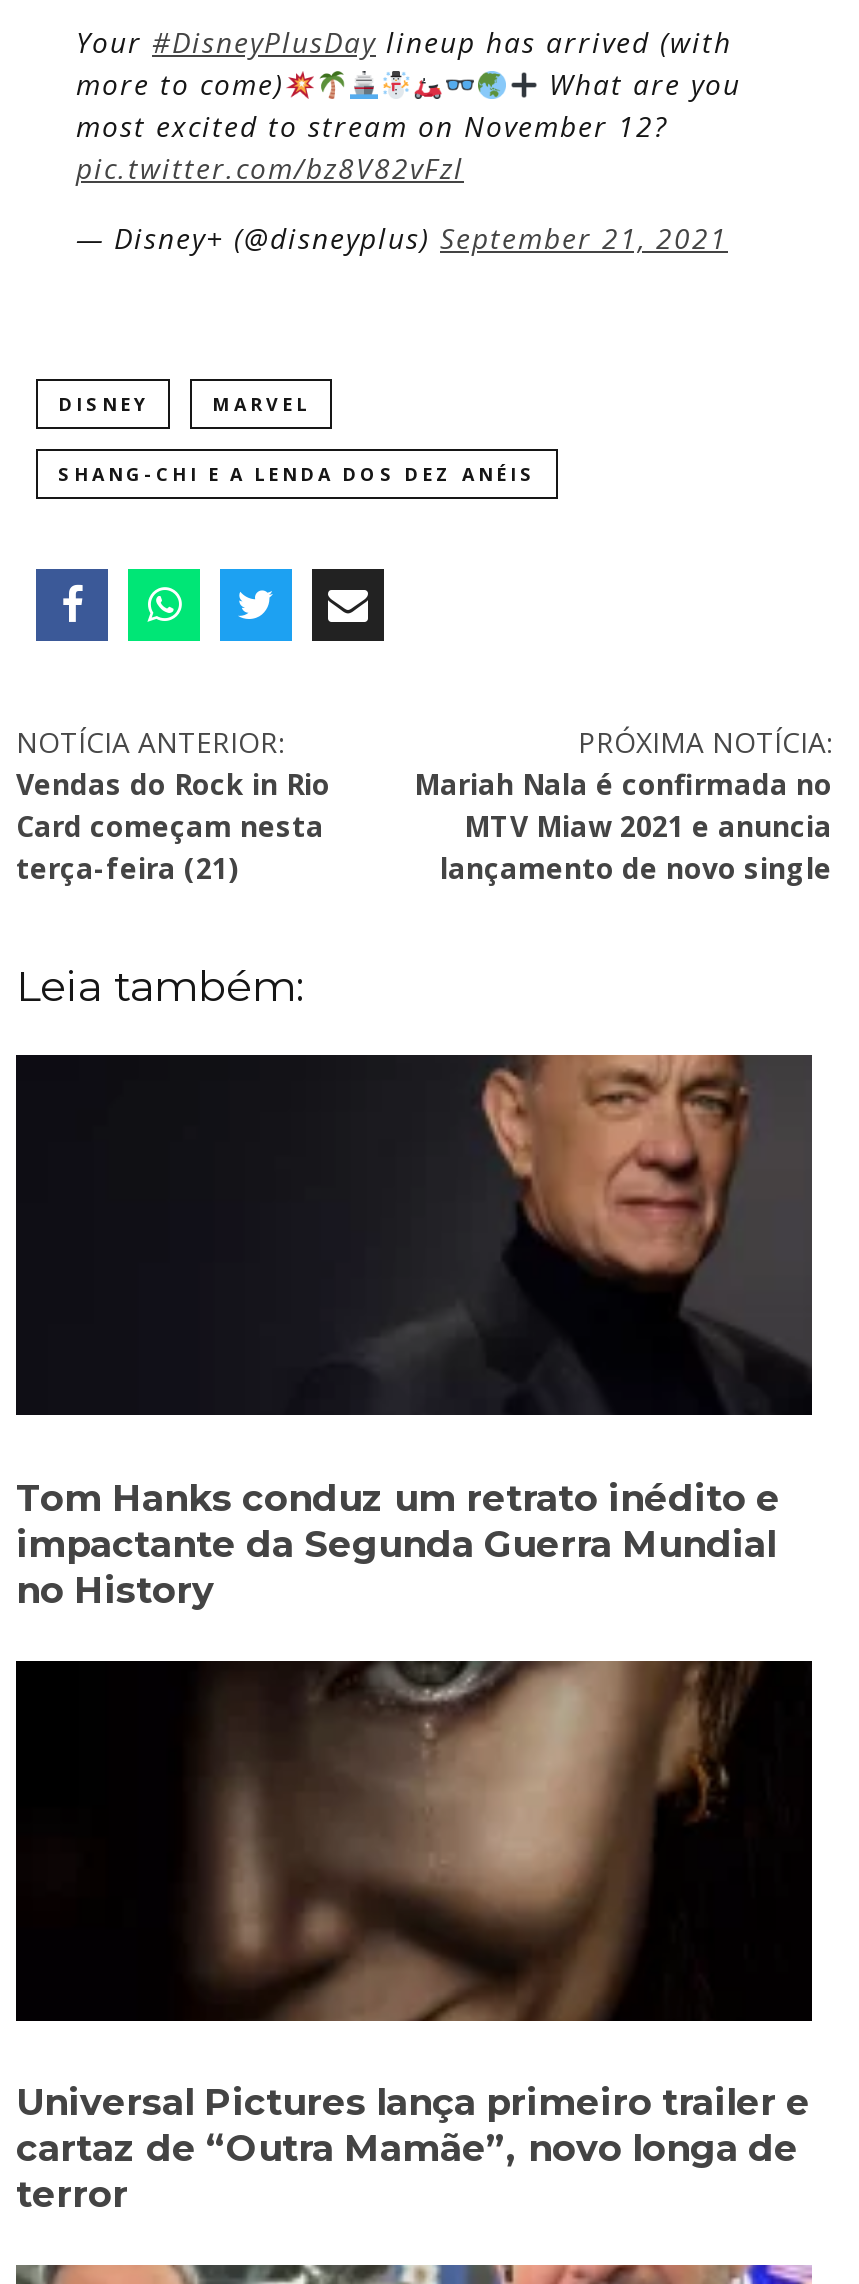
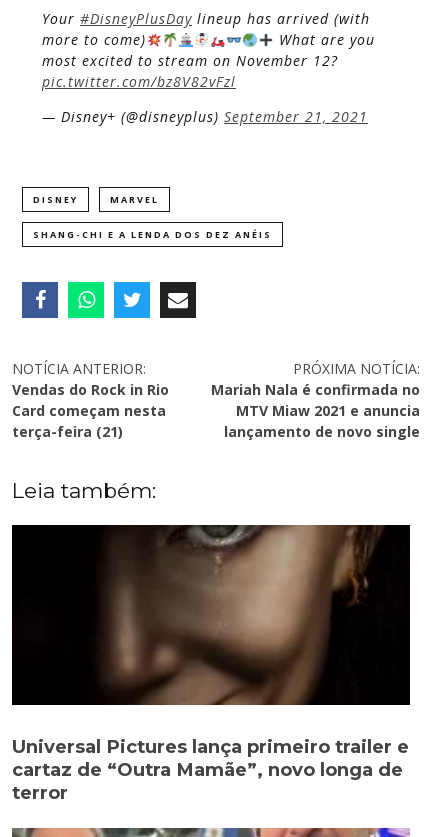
- [image]
- Tom Hanks conduz um retrato inédito e
- impactante da Segunda Guerra Mundial
- no History
